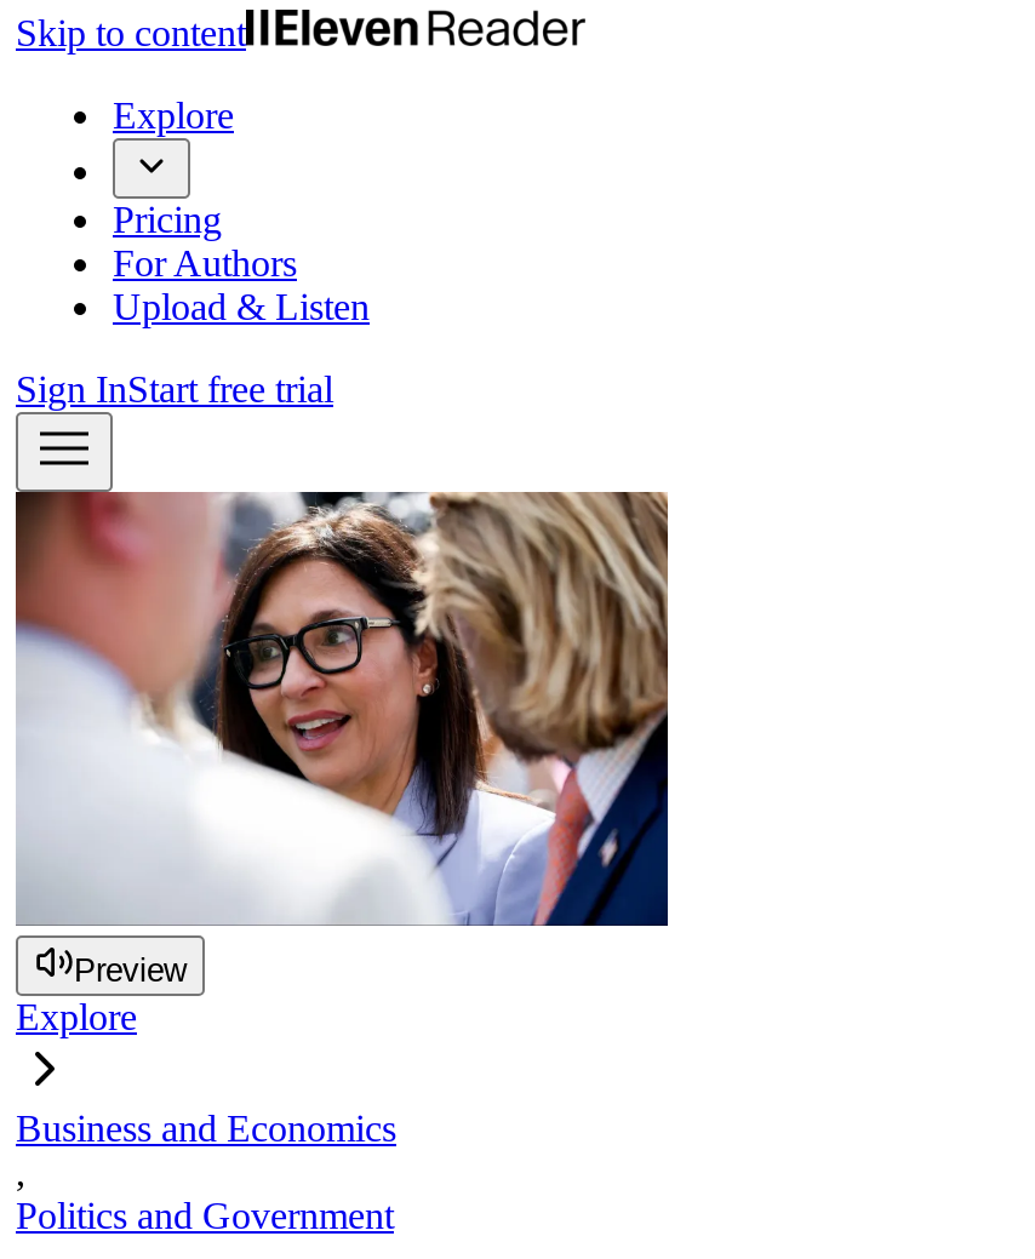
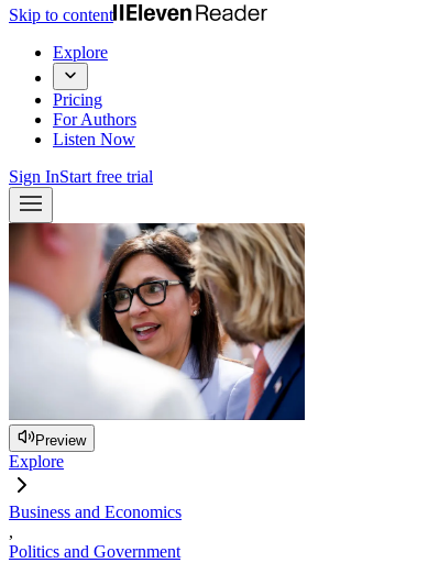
- Upload & Listen
+ Listen Now
